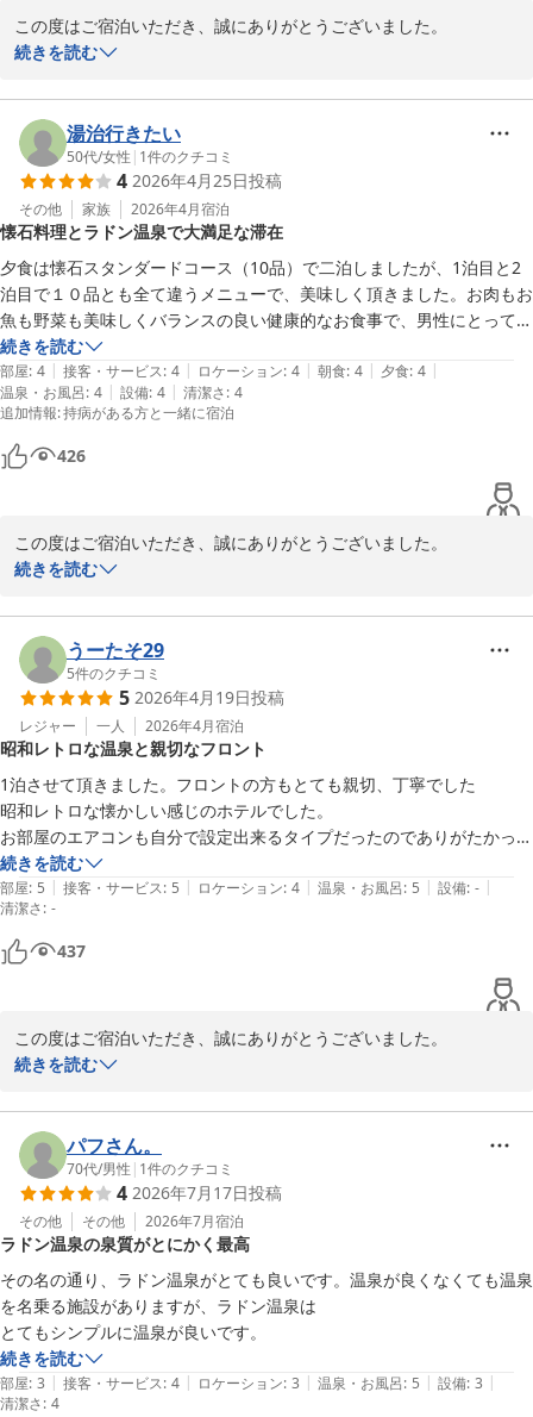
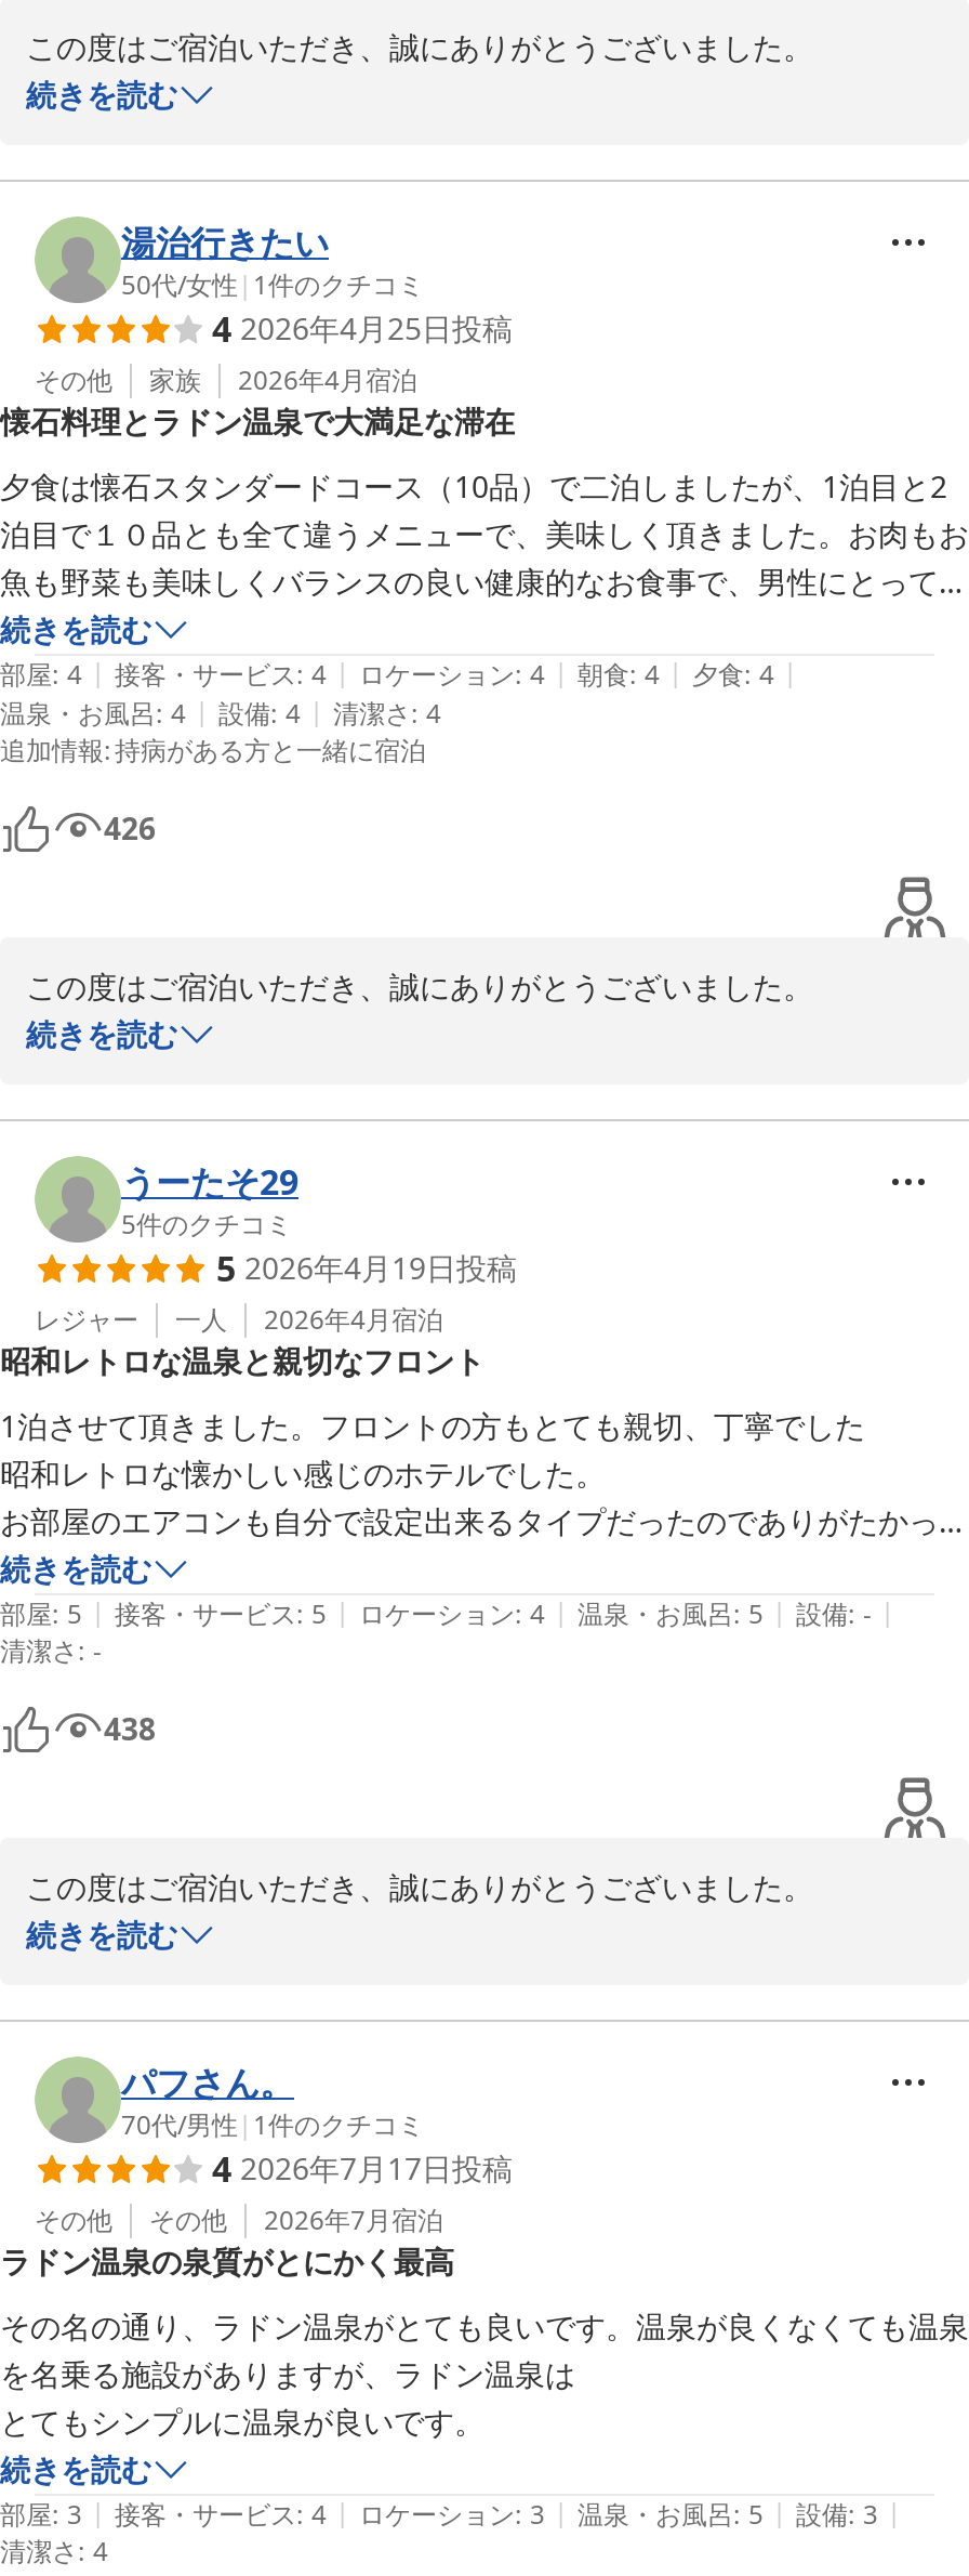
- 437
+ 438
